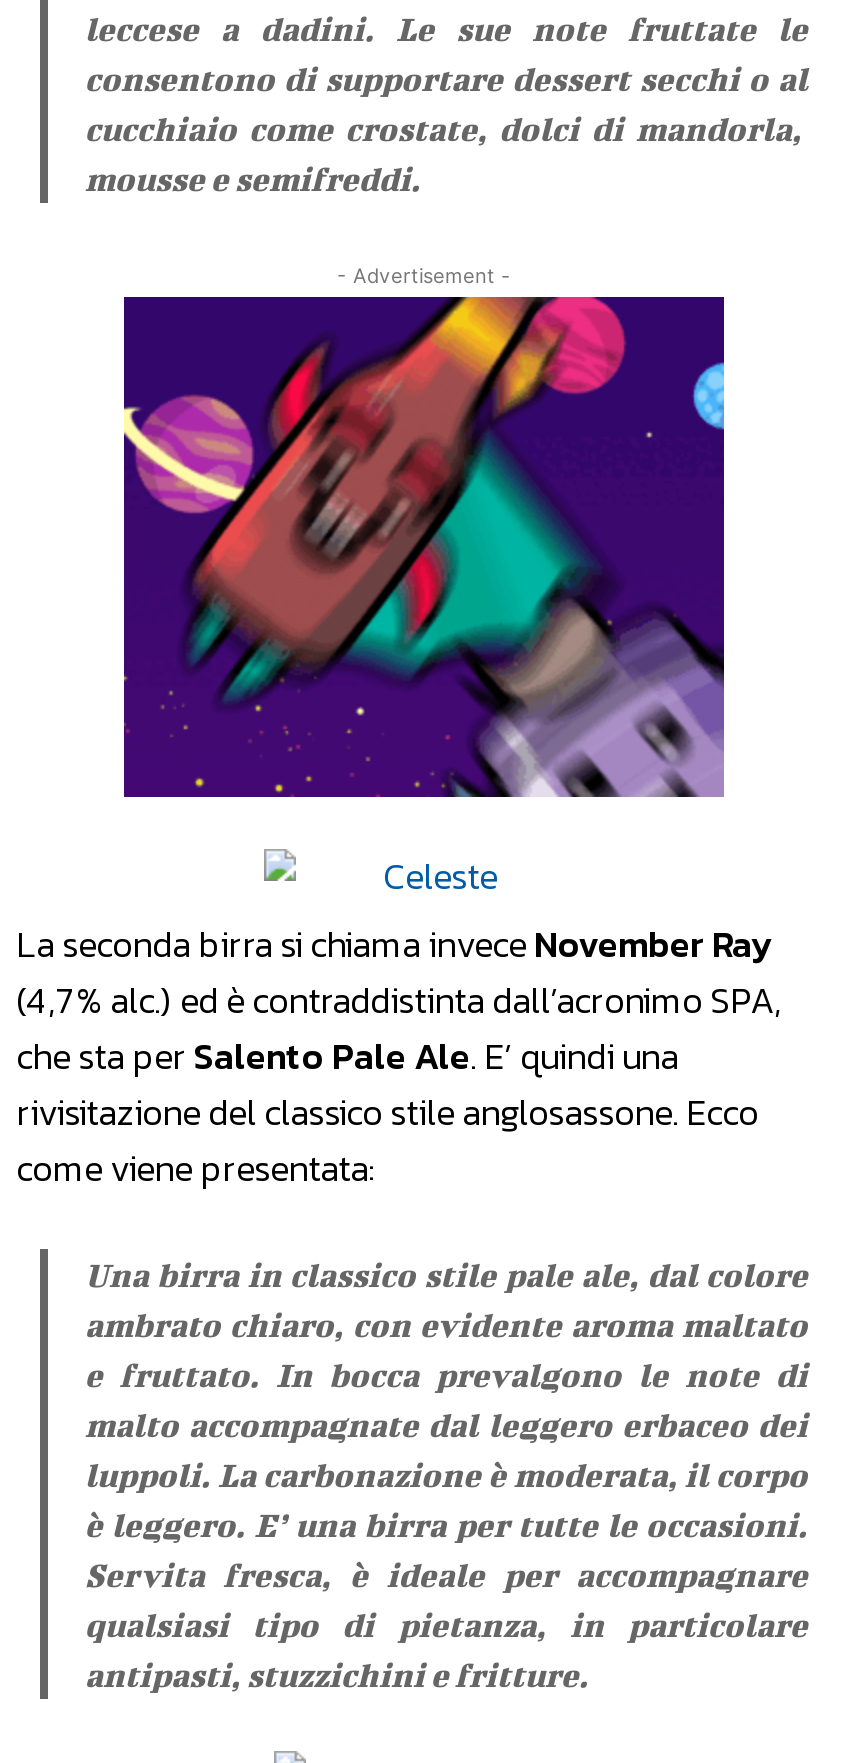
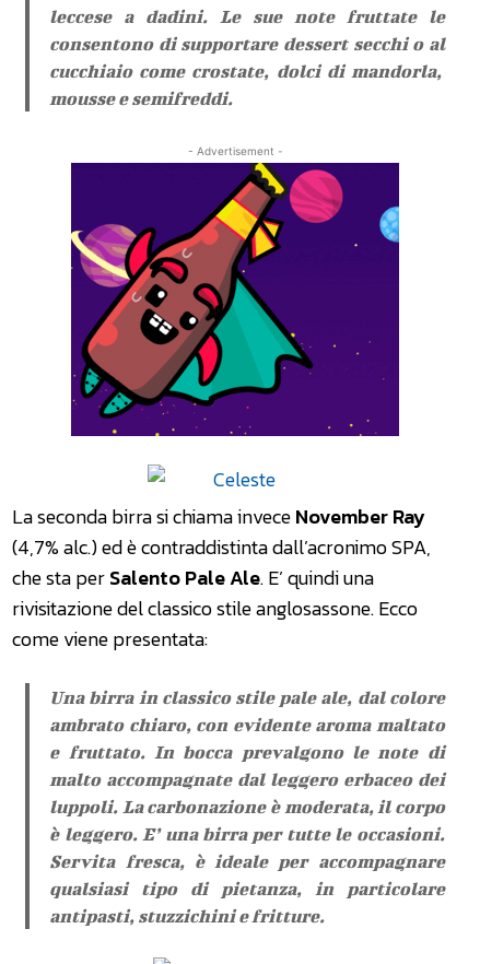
- [image]
+ [image]
